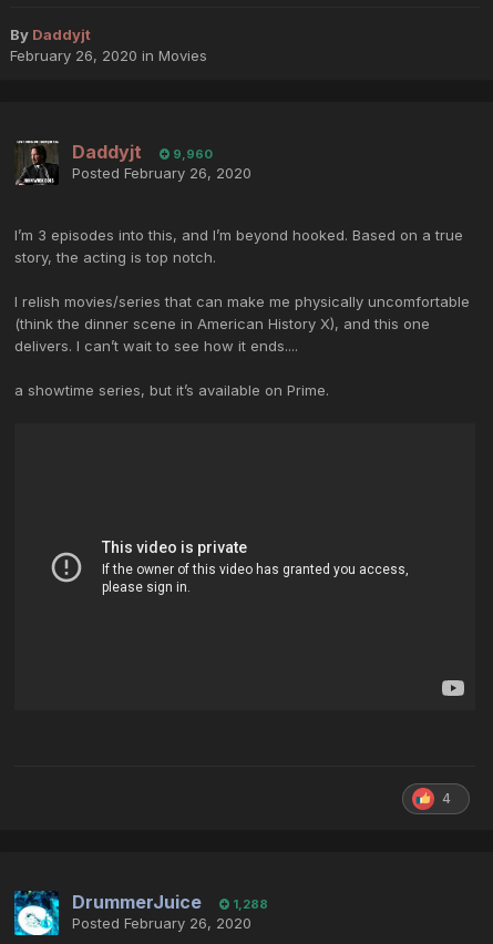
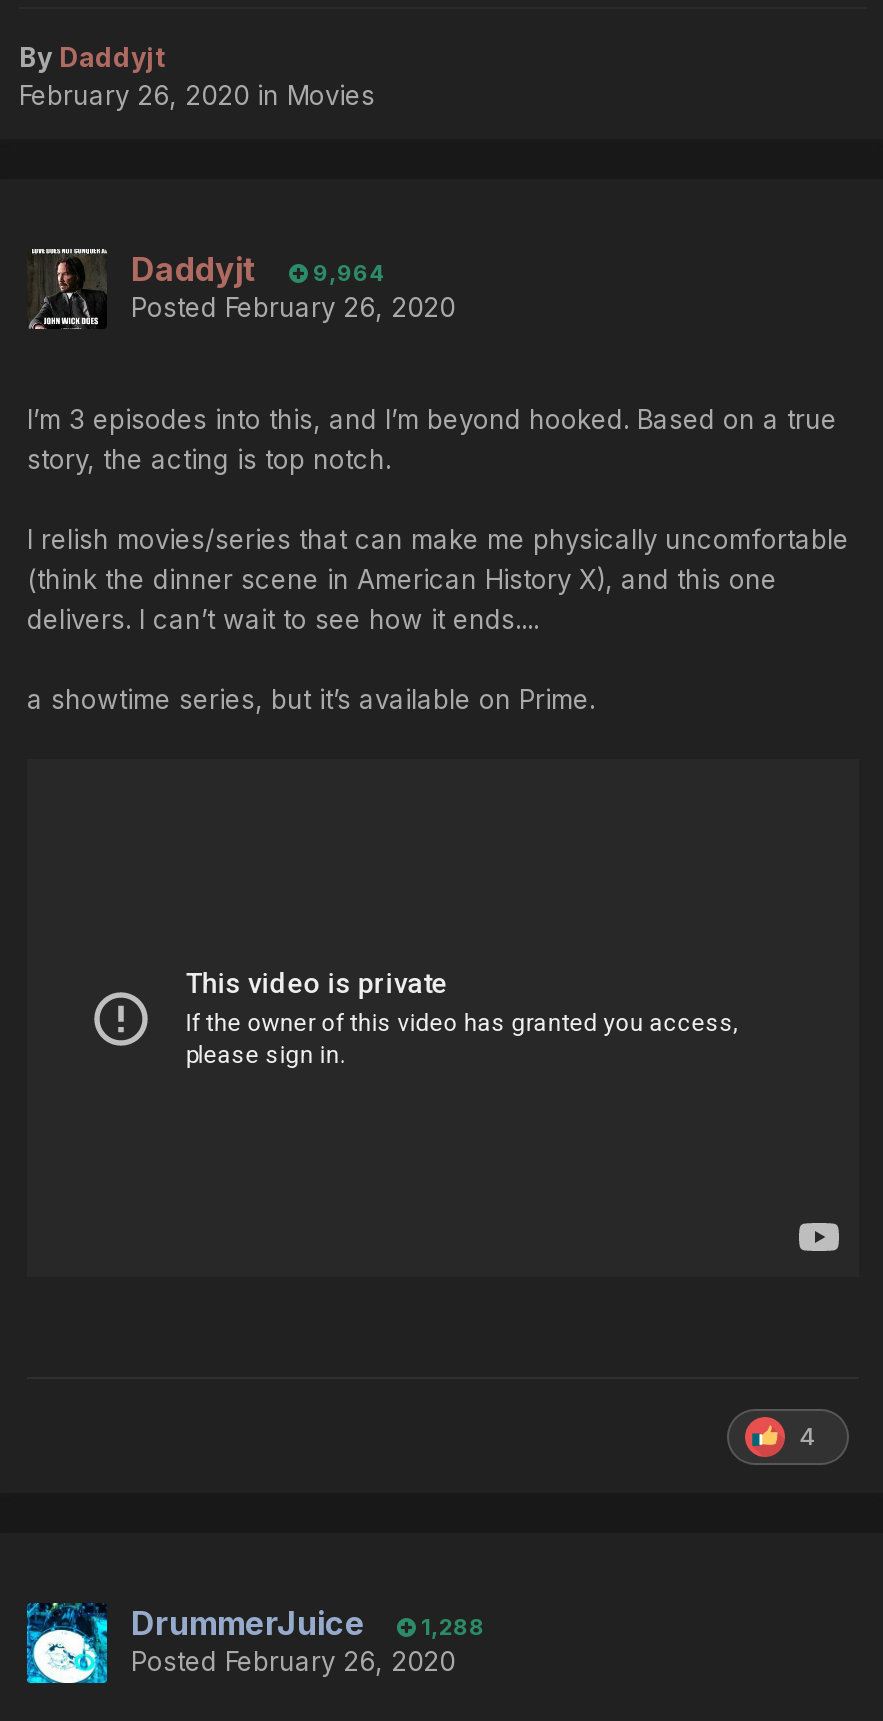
- Daddyjt 9,960
+ Daddyjt 9,964
